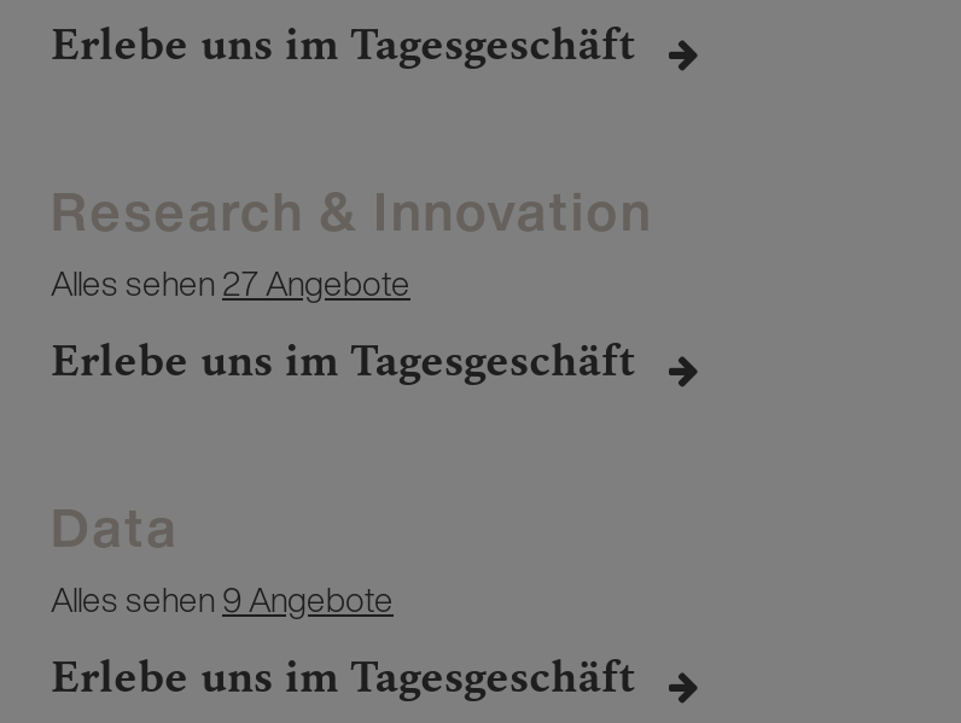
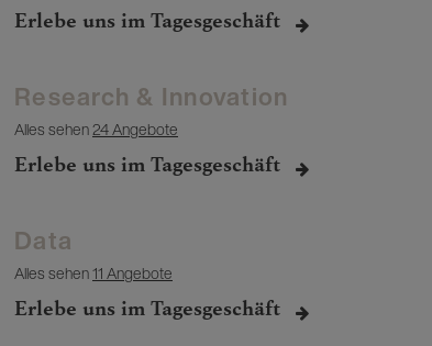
- Alles sehen 27 Angebote
+ Alles sehen 24 Angebote

- Alles sehen 9 Angebote
+ Alles sehen 11 Angebote
